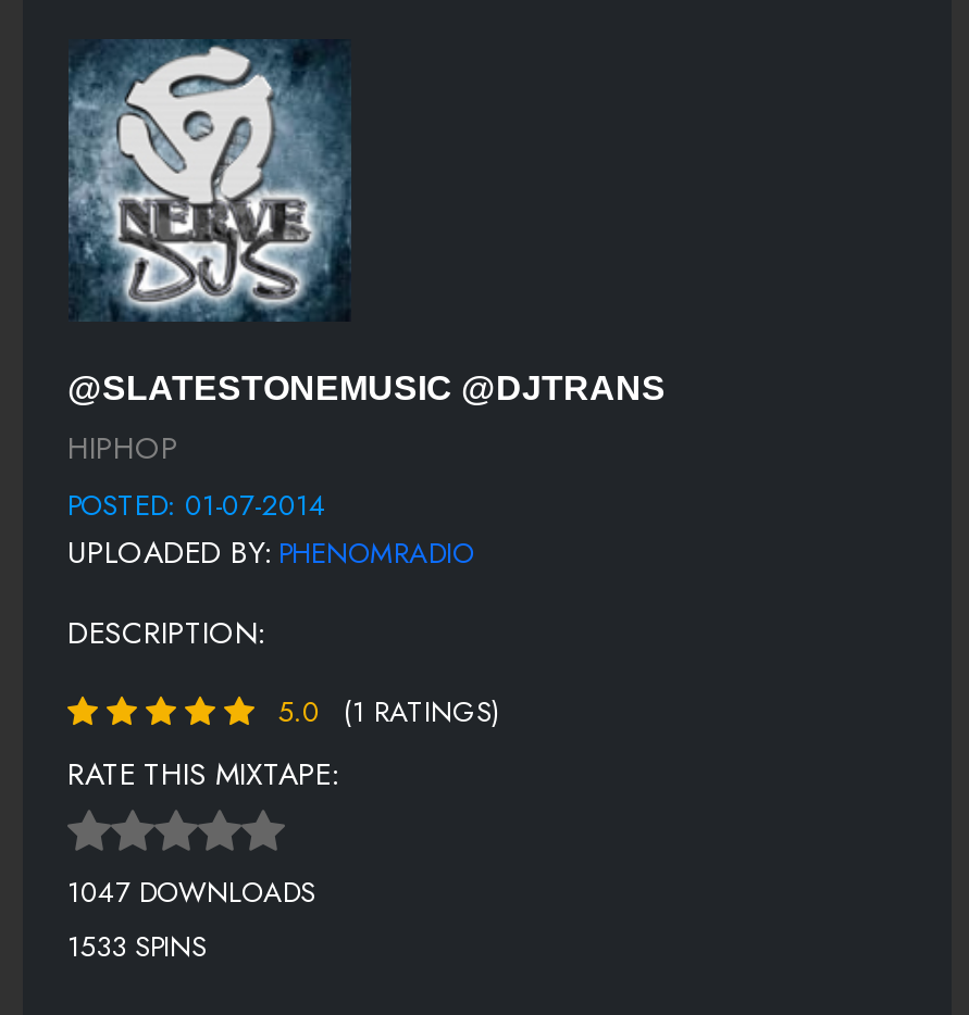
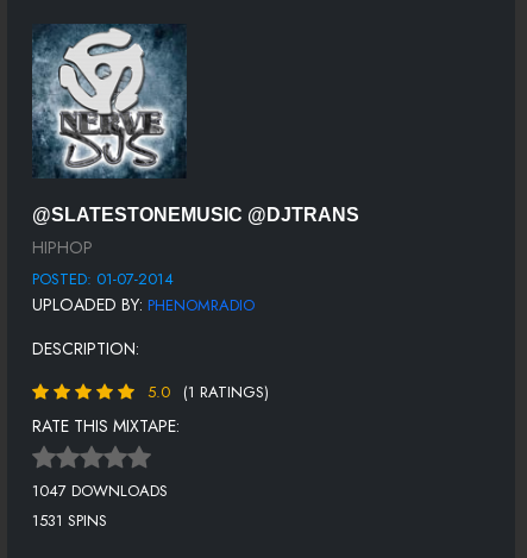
- 1533 SPINS
+ 1531 SPINS
